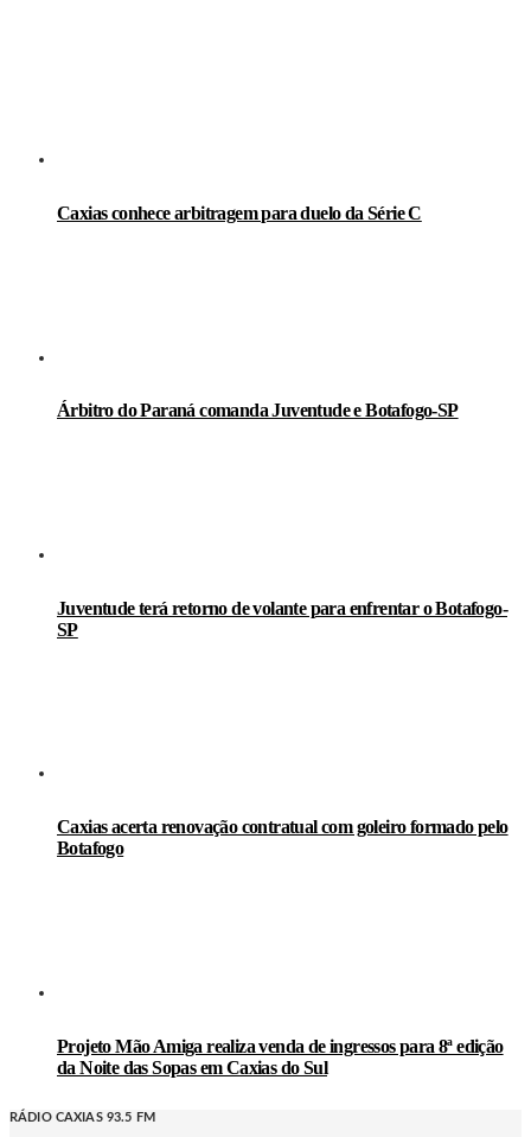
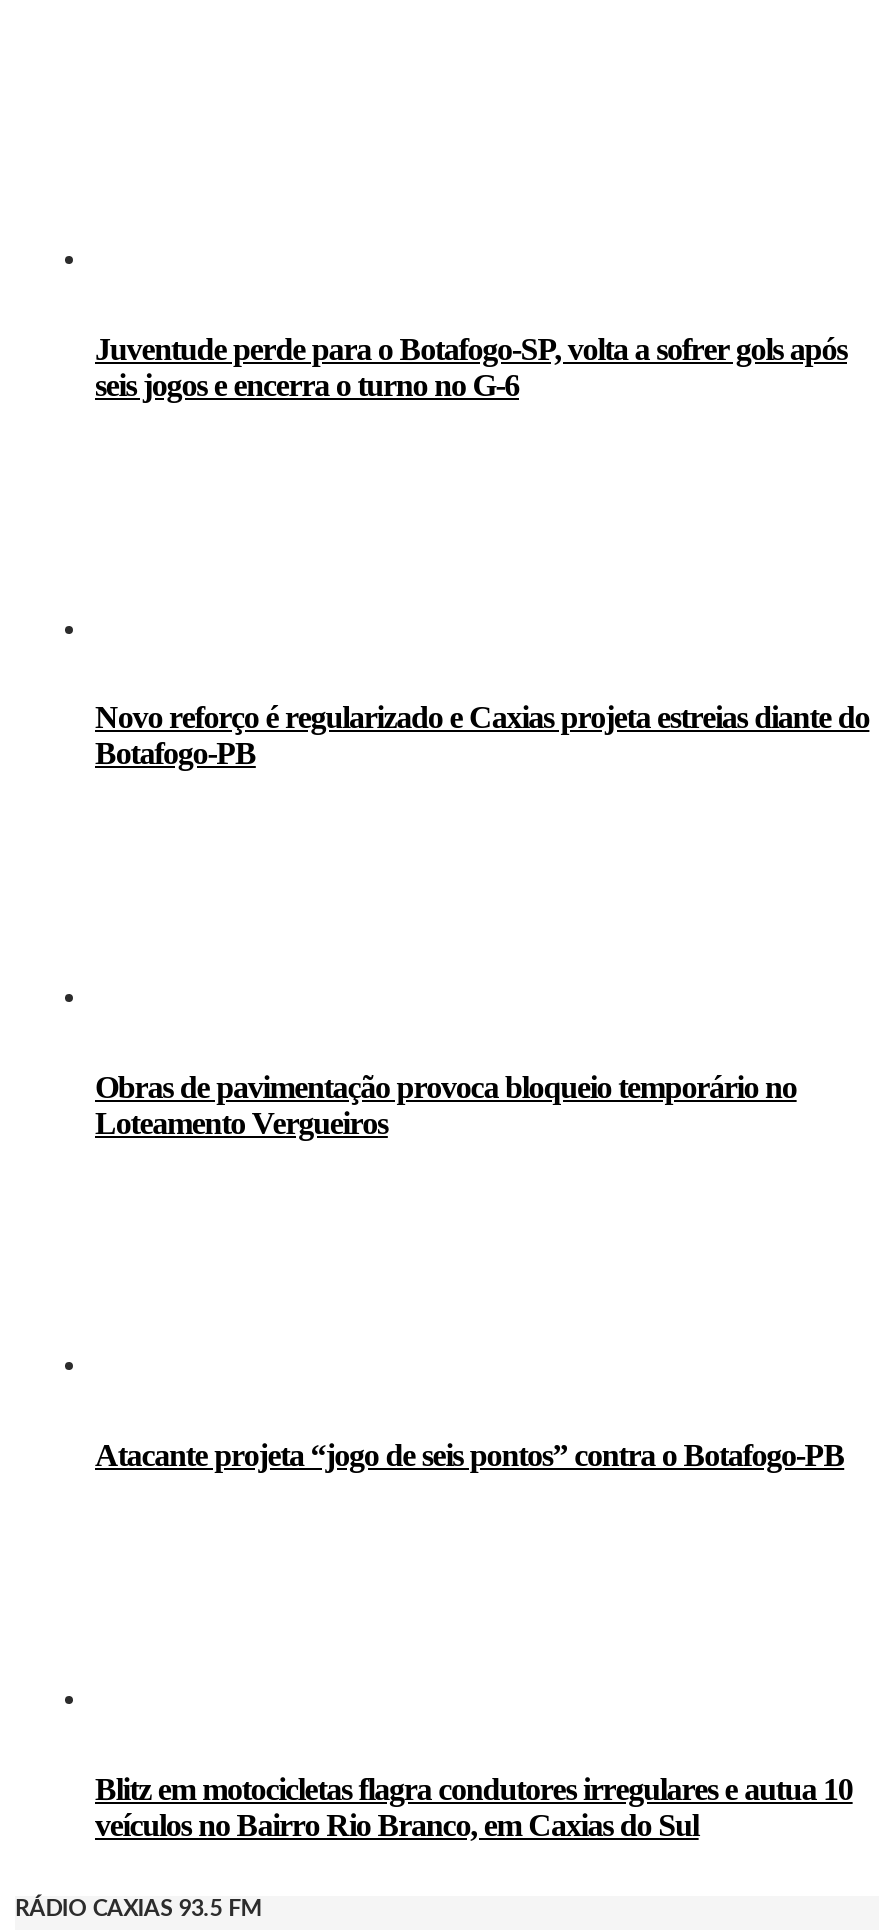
- Caxias conhece arbitragem para duelo da Série C
+ Juventude perde para o Botafogo-SP, volta a sofrer gols após
+ seis jogos e encerra o turno no G-6

- Árbitro do Paraná comanda Juventude e Botafogo-SP
+ Novo reforço é regularizado e Caxias projeta estreias diante do
+ Botafogo-PB

- Juventude terá retorno de volante para enfrentar o Botafogo-
- SP
+ Obras de pavimentação provoca bloqueio temporário no
+ Loteamento Vergueiros

- Caxias acerta renovação contratual com goleiro formado pelo
- Botafogo
+ Atacante projeta “jogo de seis pontos” contra o Botafogo-PB

- Projeto Mão Amiga realiza venda de ingressos para 8ª edição
- da Noite das Sopas em Caxias do Sul
+ Blitz em motocicletas flagra condutores irregulares e autua 10
+ veículos no Bairro Rio Branco, em Caxias do Sul
